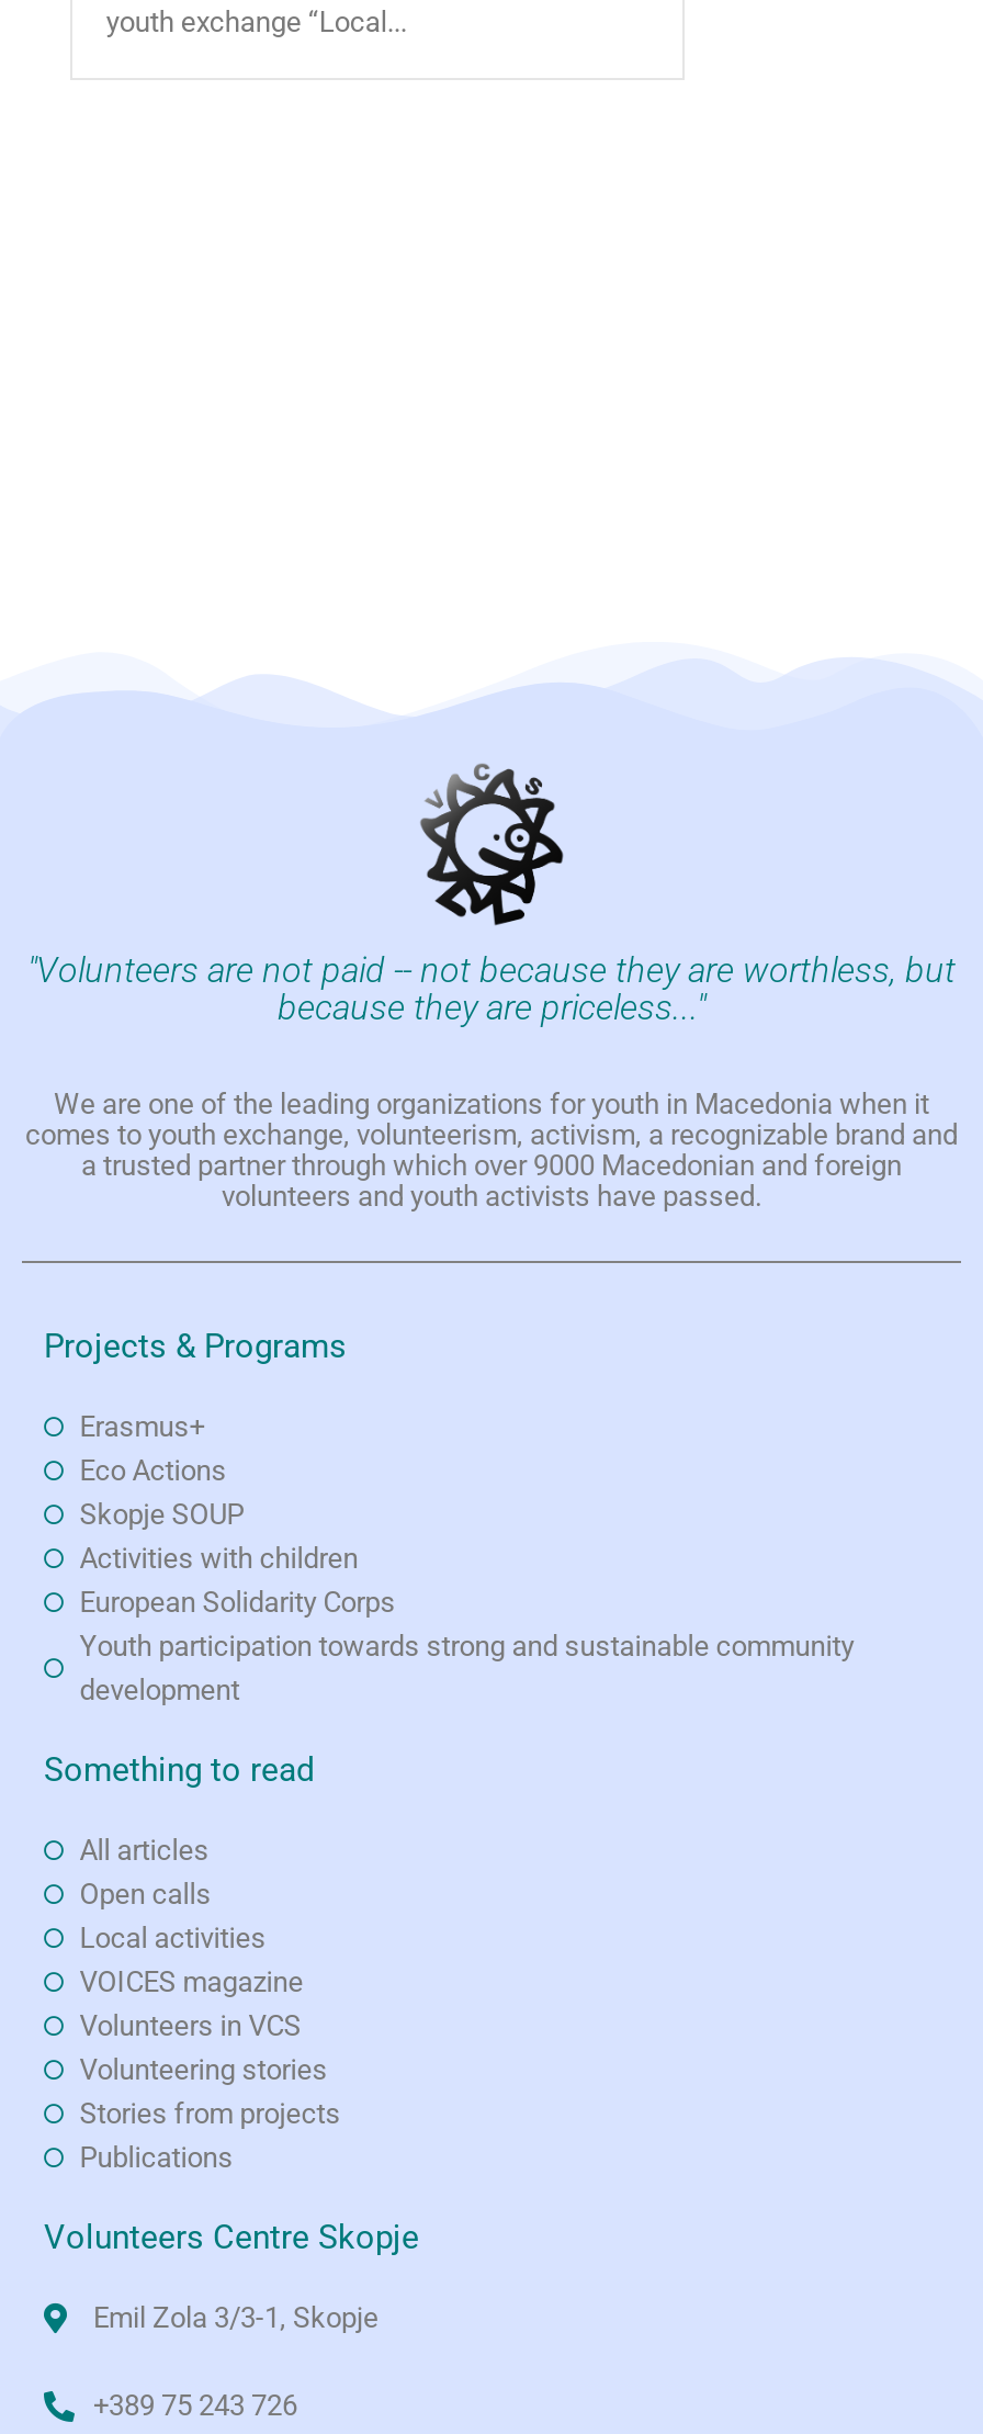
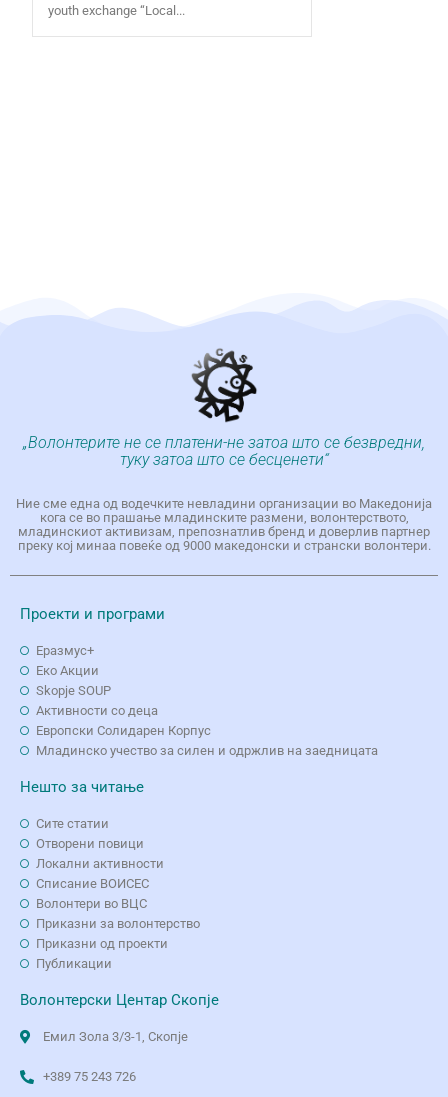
- "Volunteers are not paid -- not because they are worthless, but
- because they are priceless..."
+ „Волонтерите не се платени-не затоа што се безвредни,
+ туку затоа што се бесценети“

- We are one of the leading organizations for youth in Macedonia when it
- comes to youth exchange, volunteerism, activism, a recognizable brand and
- a trusted partner through which over 9000 Macedonian and foreign
- volunteers and youth activists have passed.
+ Ние сме една од водечките невладини организации во Македонија
+ кога се во прашање младинските размени, волонтерството,
+ младинскиот активизам, препознатлив бренд и доверлив партнер
+ преку кој минаа повеќе од 9000 македонски и странски волонтери.

- Projects & Programs
+ Проекти и програми

- Erasmus+
- Eco Actions
+ Еразмус+
+ Еко Aкции

- Activities with children
- European Solidarity Corps
- Youth participation towards strong and sustainable community
- development
+ Активности со деца
+ Европски Солидарен Корпус
+ Младинско учество за силен и одржлив на заедницата

- Something to read
+ Нешто за читање

- All articles
- Open calls
- Local activities
- VOICES magazine
- Volunteers in VCS
- Volunteering stories
- Stories from projects
- Publications
+ Сите статии
+ Отворени повици
+ Локални активности
+ Списание ВОИСЕС
+ Волонтери во ВЦС
+ Приказни за волонтерство
+ Приказни од проекти
+ Публикации

- Volunteers Centre Skopje
+ Волонтерски Центар Скопје

- Emil Zola 3/3-1, Skopje
+ Емил Зола 3/3-1, Скопје
